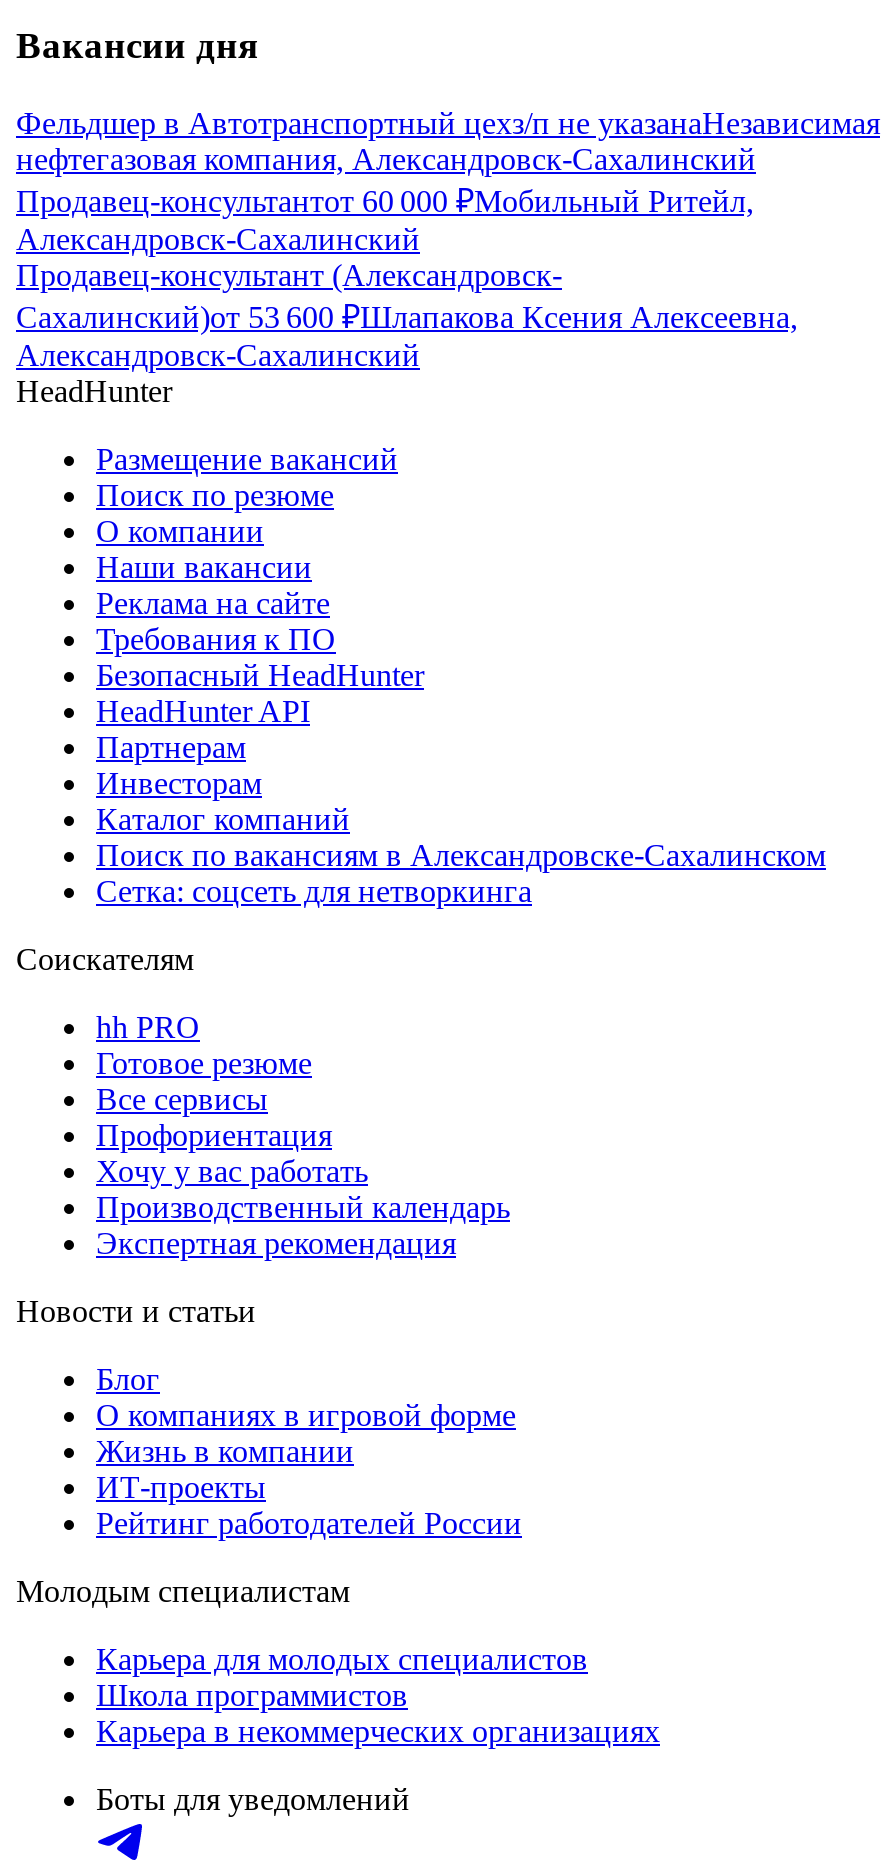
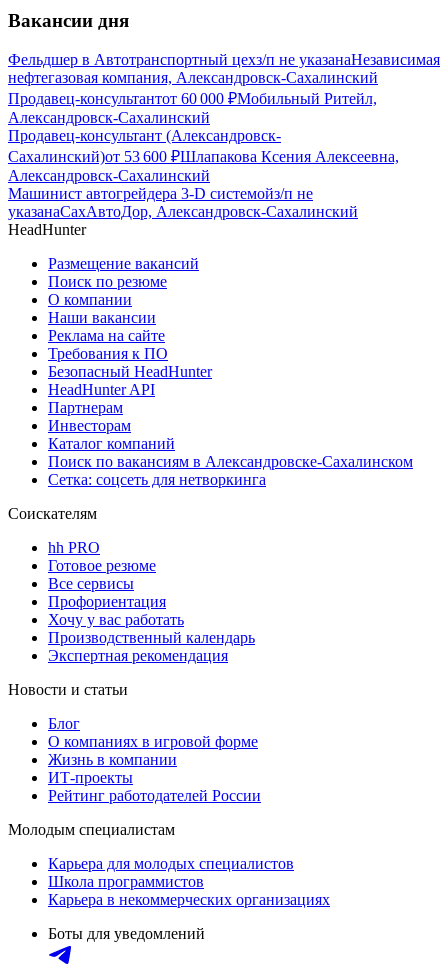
+ Машинист автогрейдера 3-D системойз/п не
+ указанаСахАвтоДор, Александровск-Сахалинский
